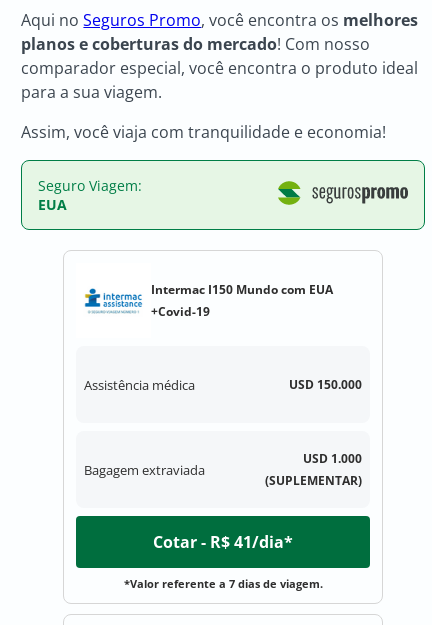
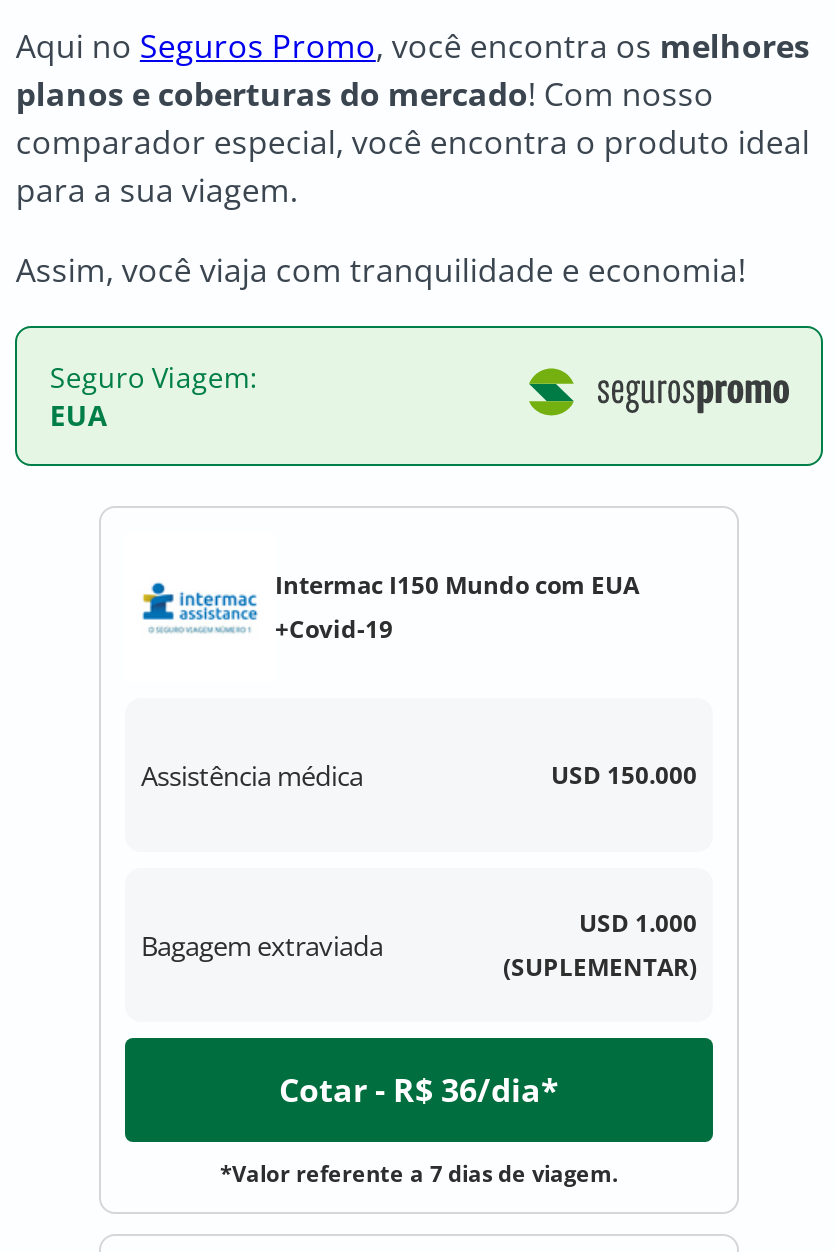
- Cotar - R$ 41/dia*
+ Cotar - R$ 36/dia*
